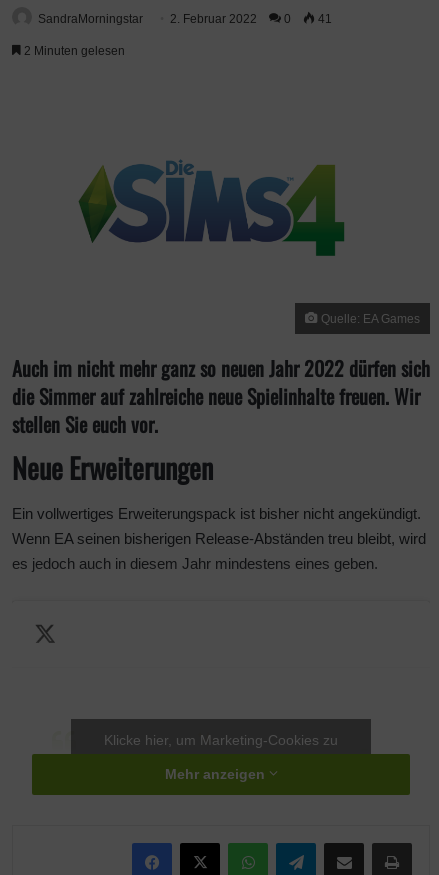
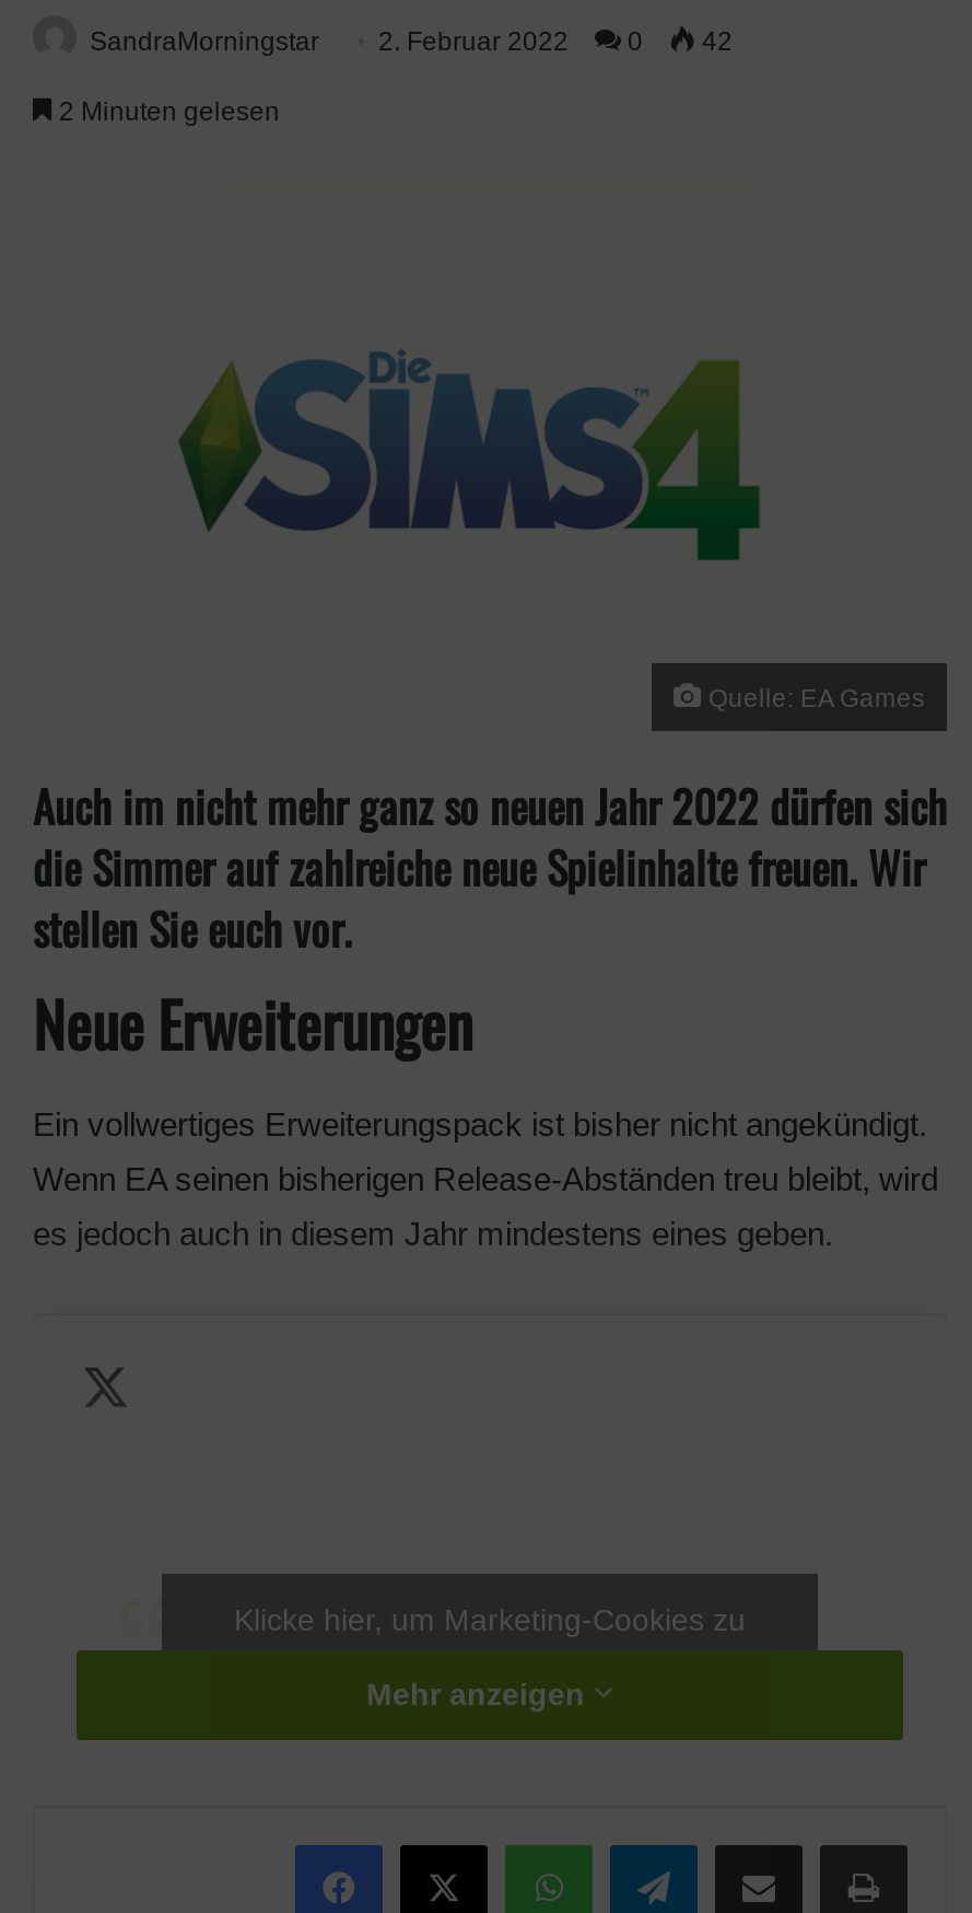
- SandraMorningstar 2. Februar 2022 0 41
+ SandraMorningstar 2. Februar 2022 0 42
